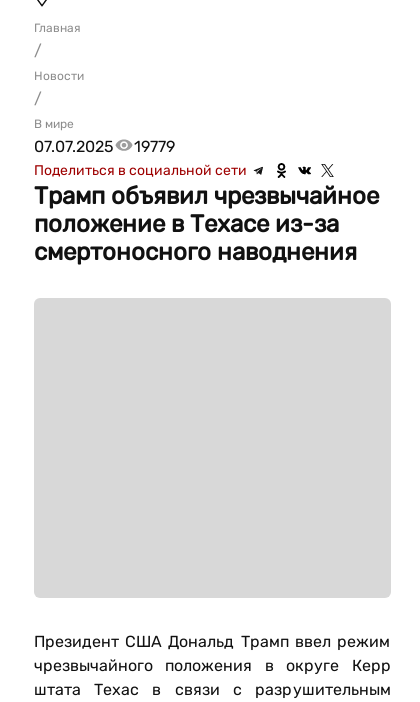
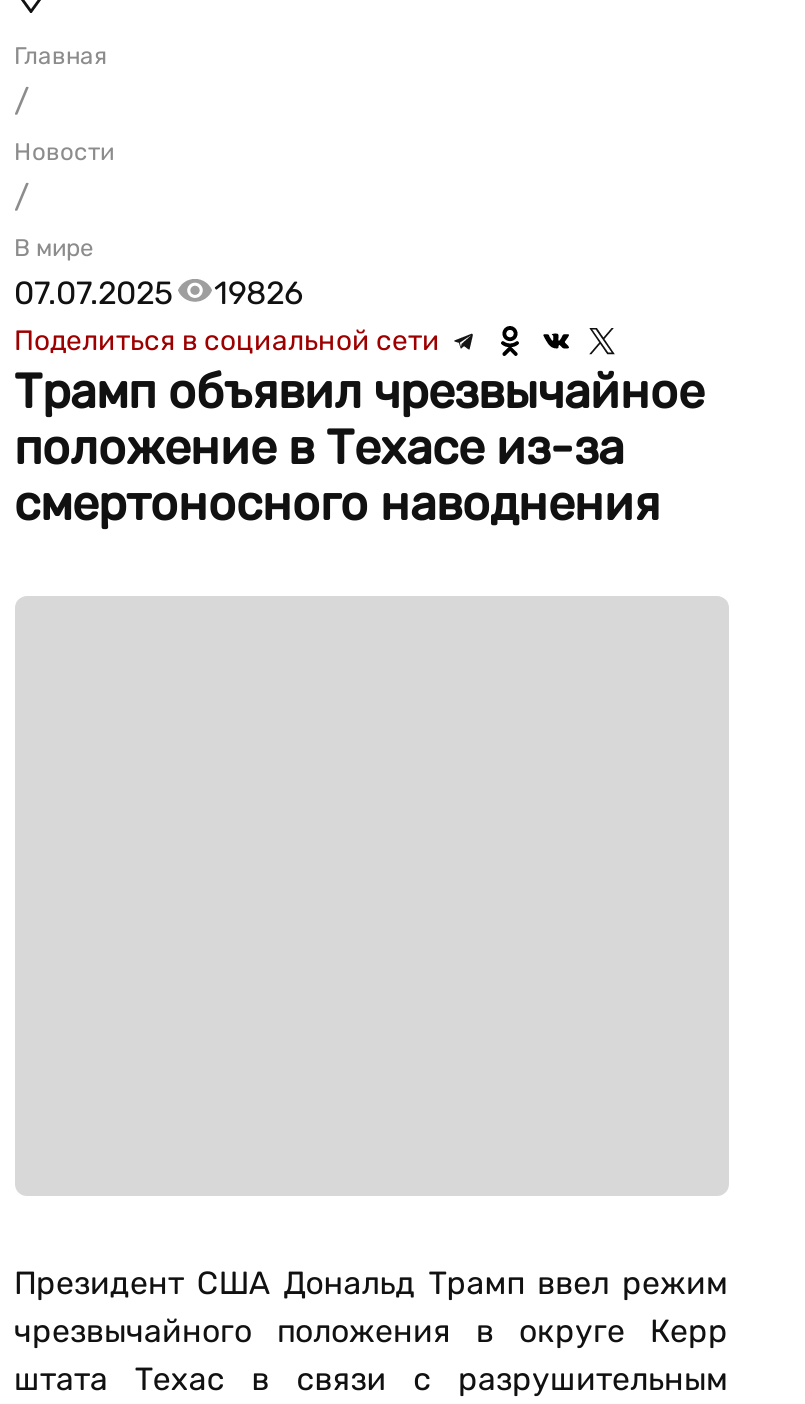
- 07.07.2025 19779
+ 07.07.2025 19826
